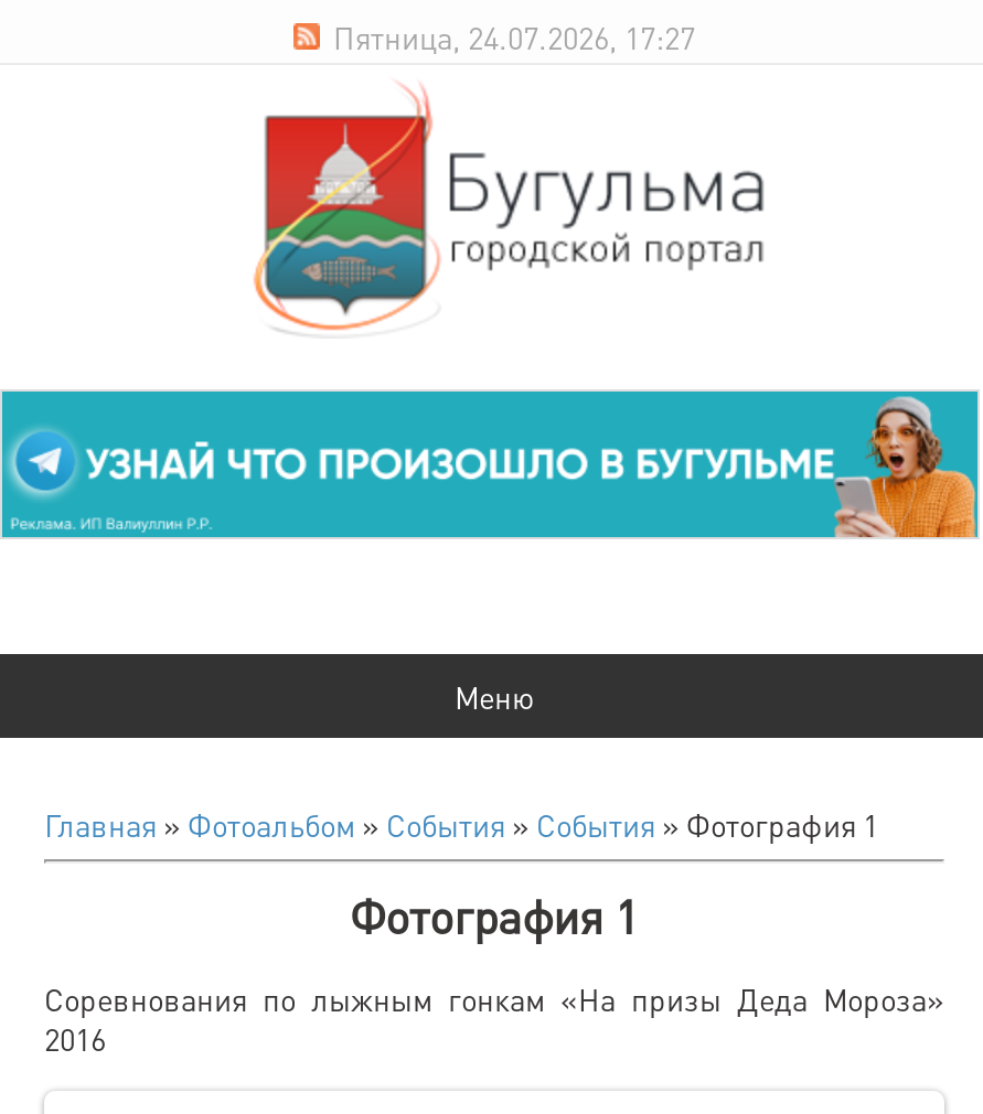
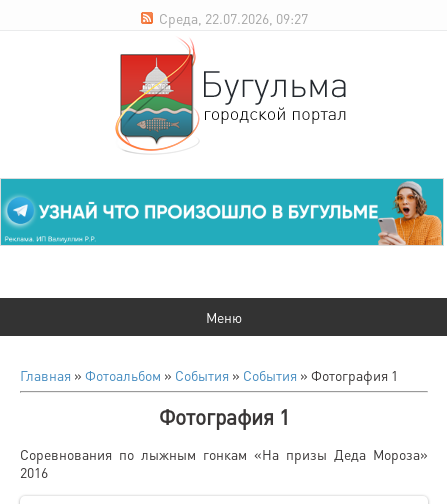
- Пятница, 24.07.2026, 17:27
+ Среда, 22.07.2026, 09:27
